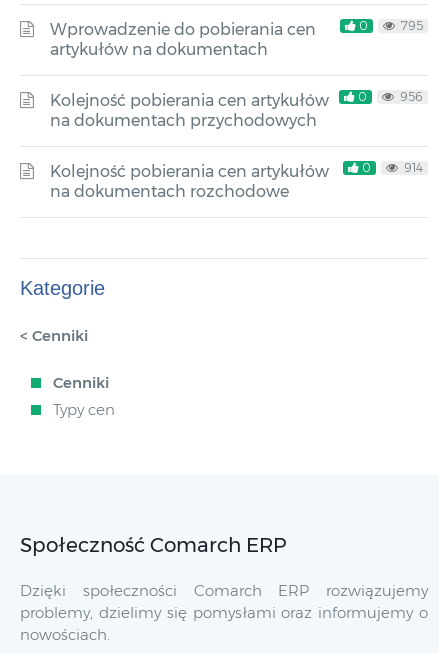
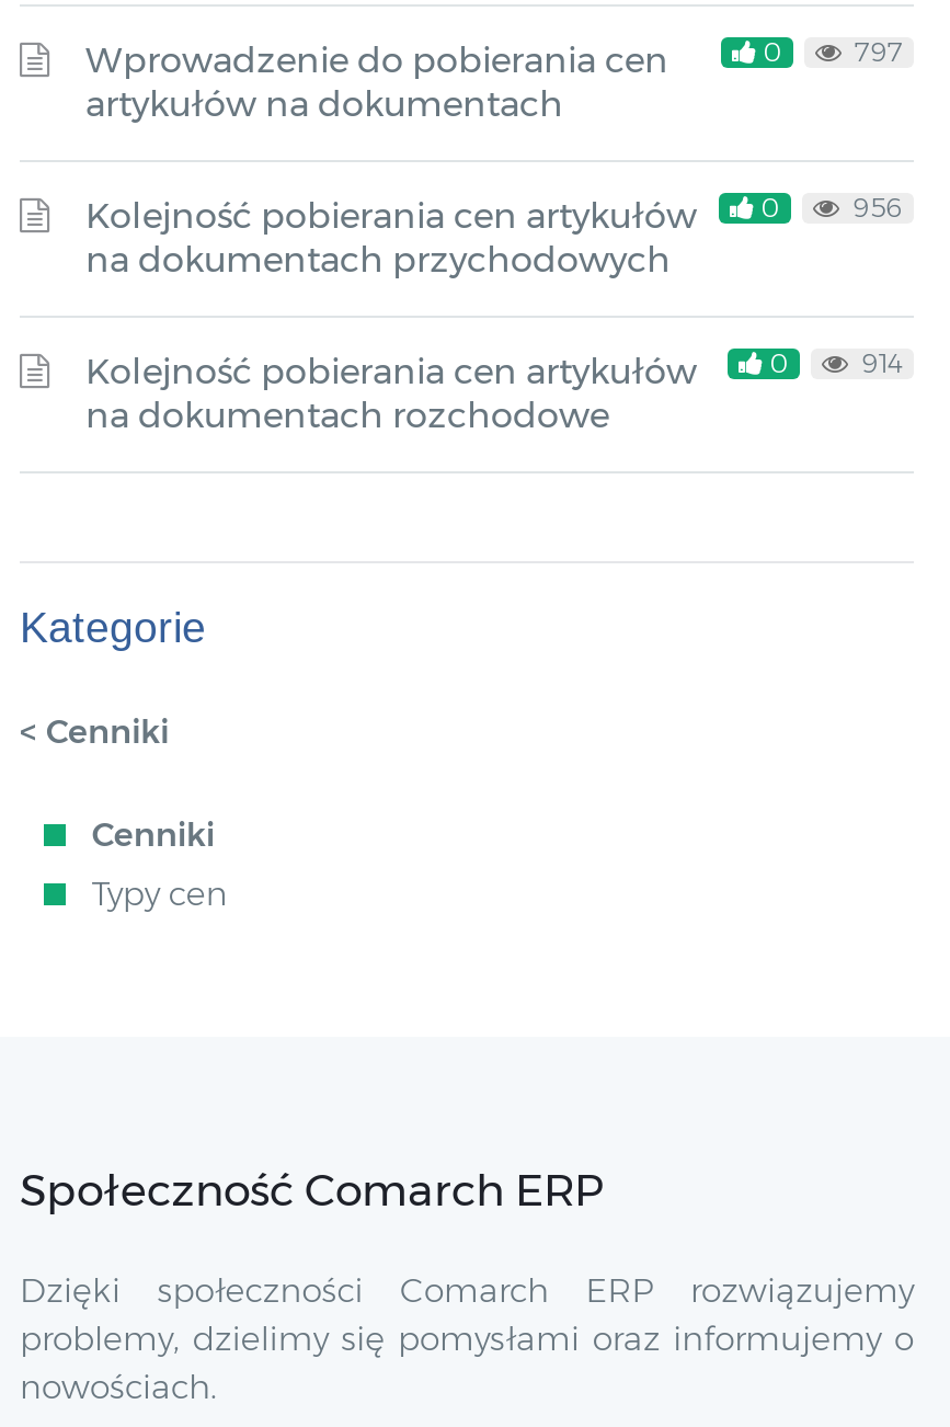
- 0 795
+ 0 797
